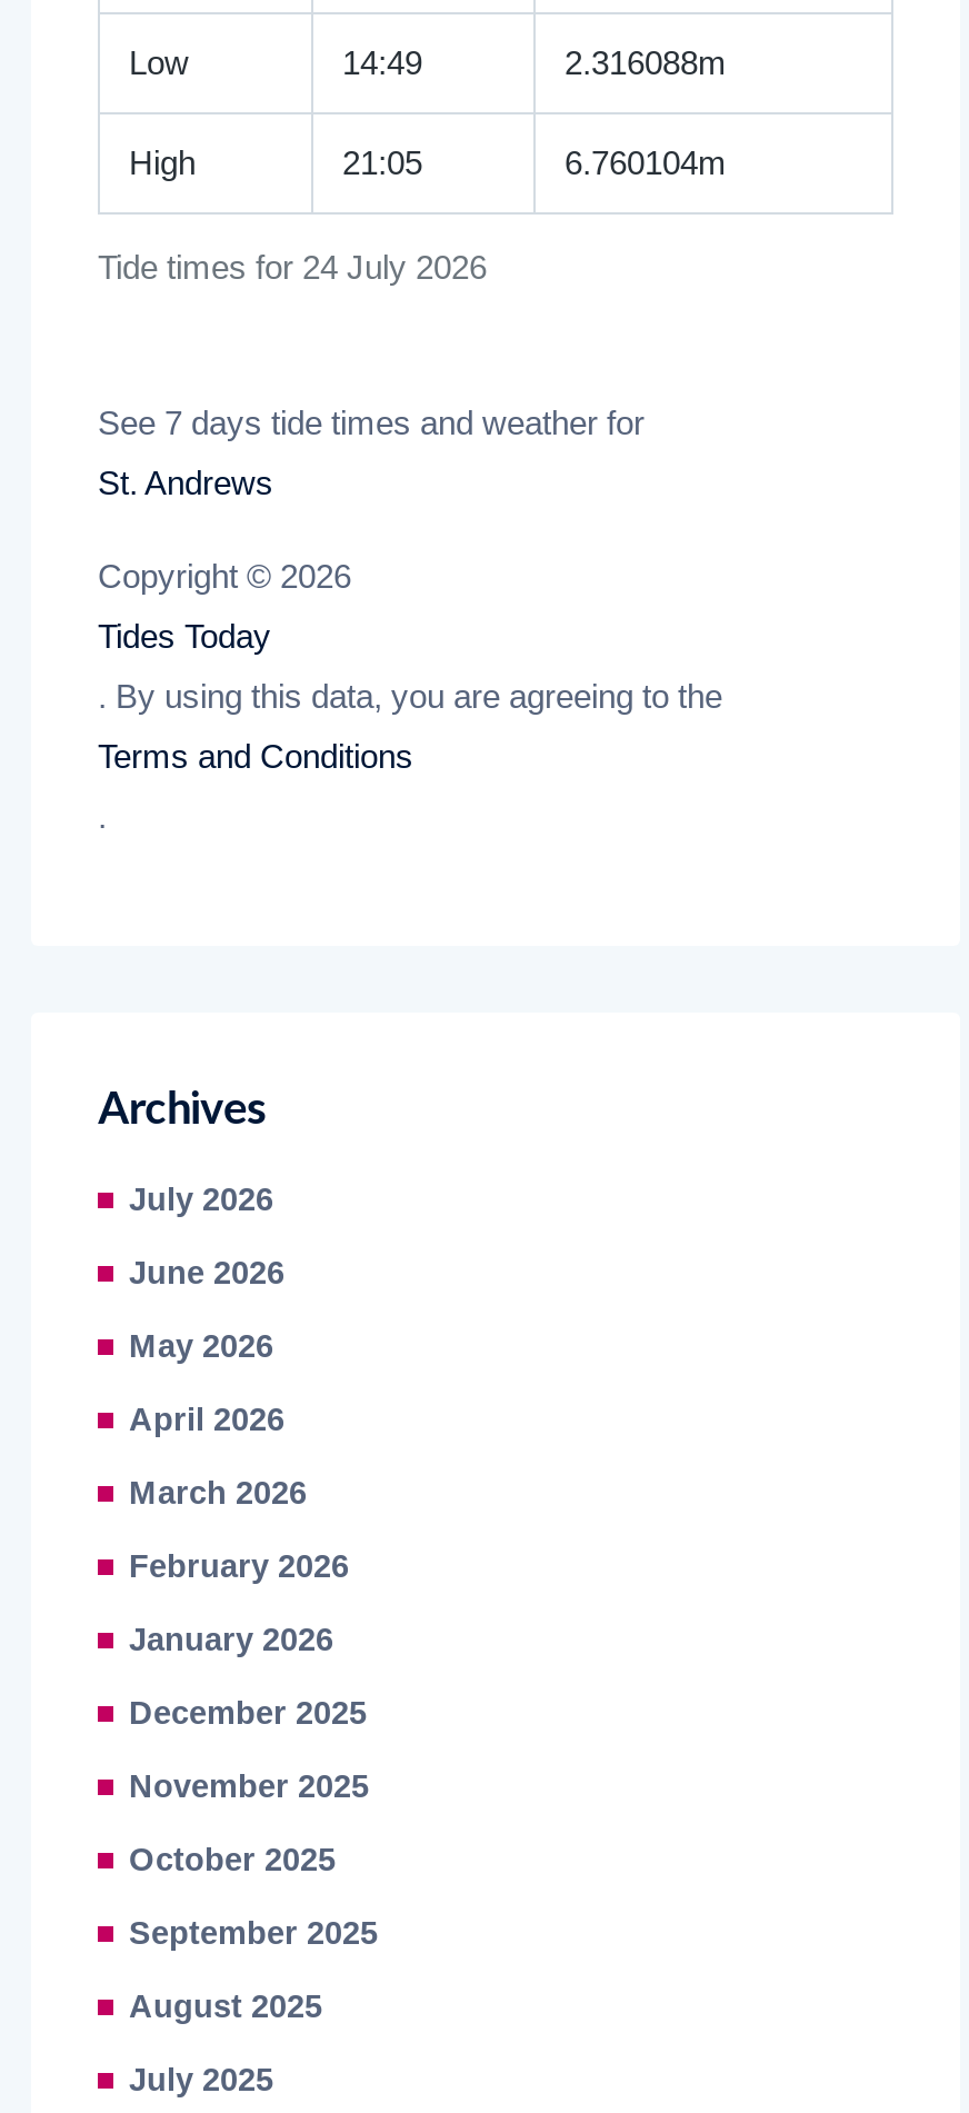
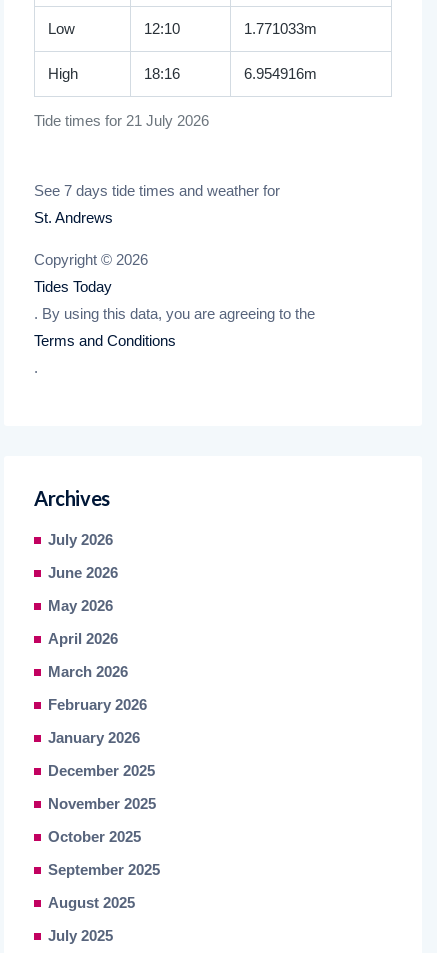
- 14:49
- 2.316088m
+ 12:10
+ 1.771033m

- 21:05
- 6.760104m
+ 18:16
+ 6.954916m

- Tide times for 24 July 2026
+ Tide times for 21 July 2026
